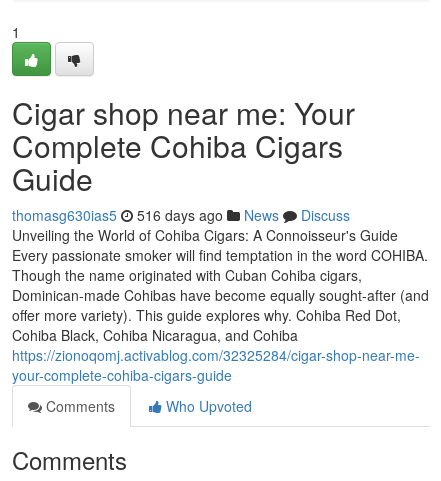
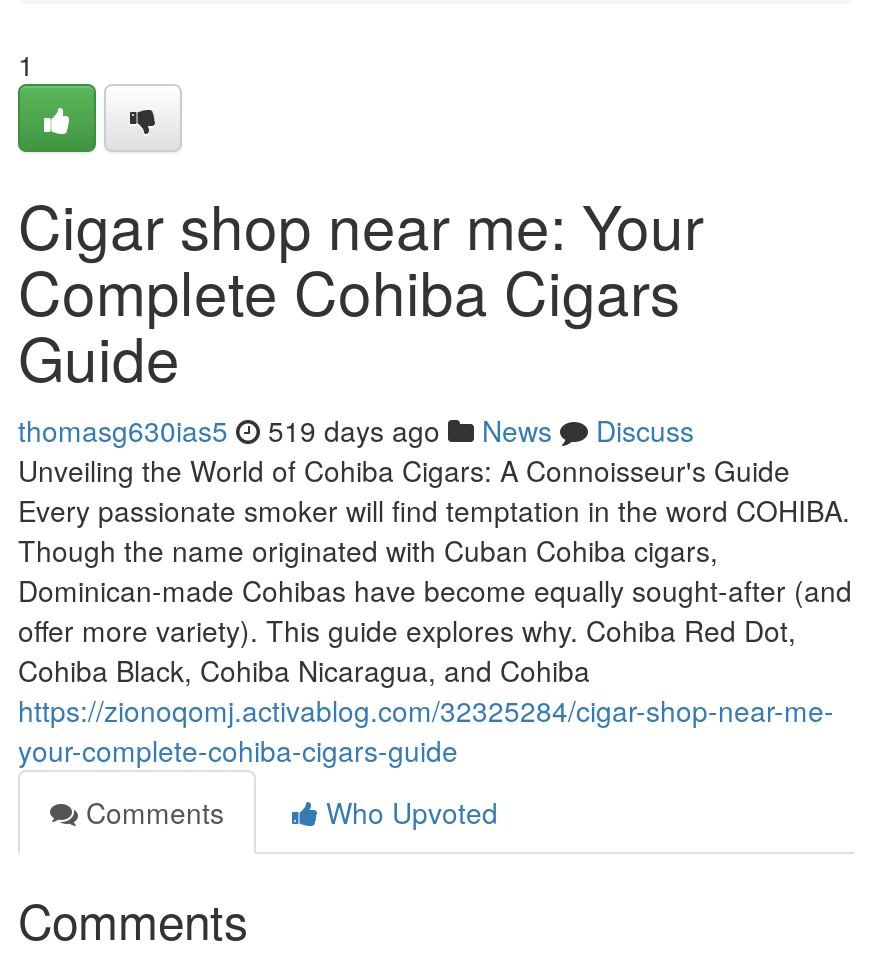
- thomasg630ias5 516 days ago News Discuss
+ thomasg630ias5 519 days ago News Discuss
